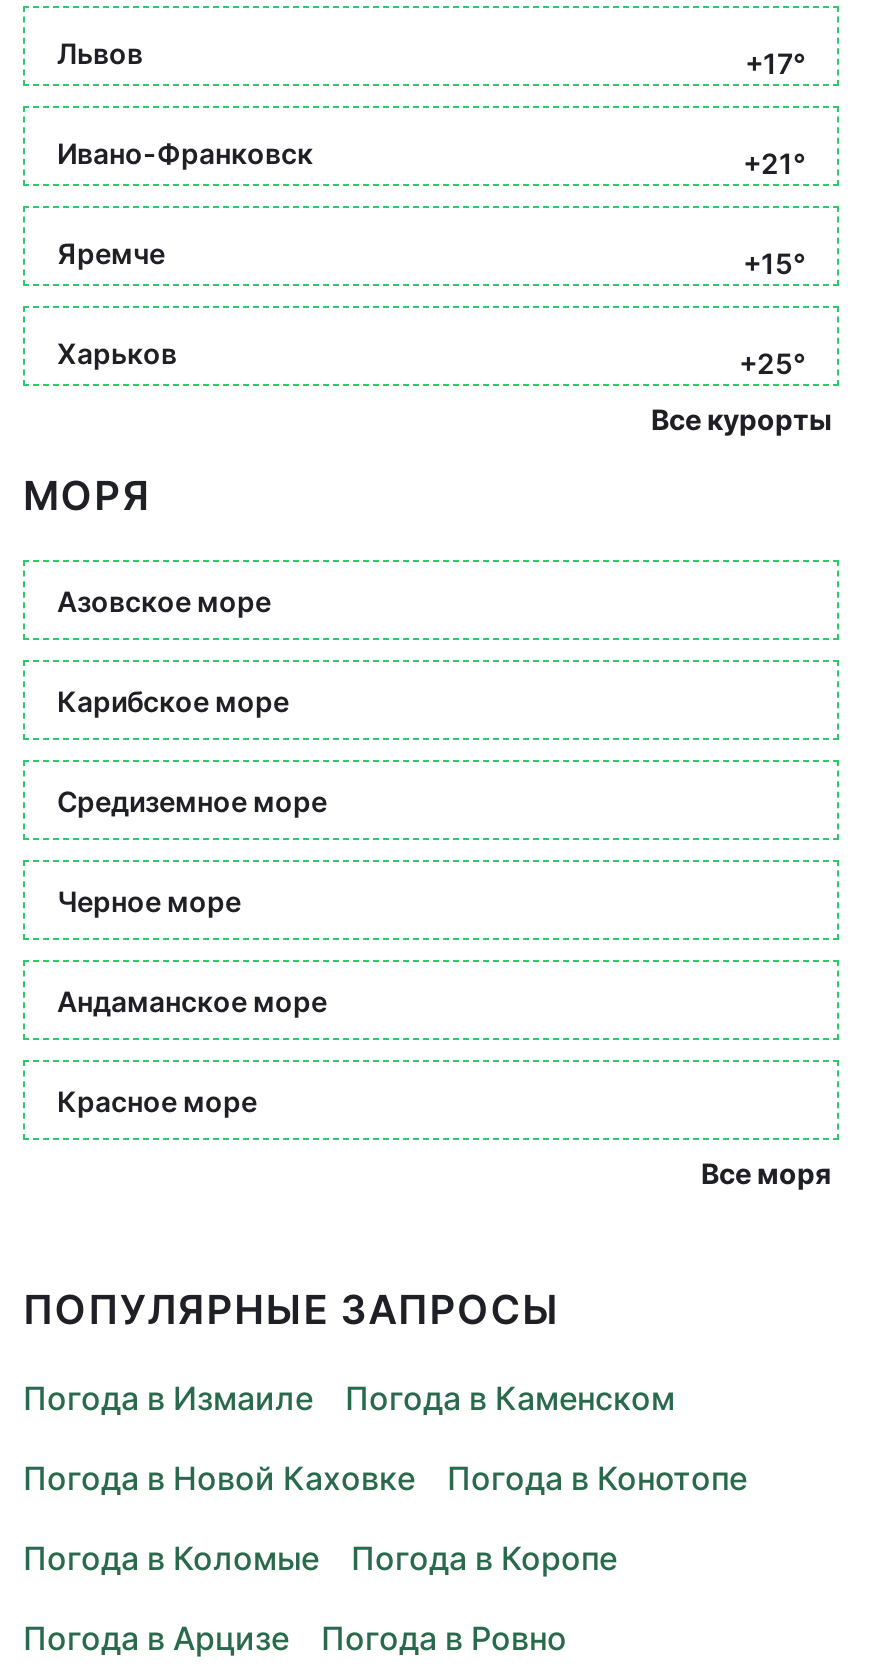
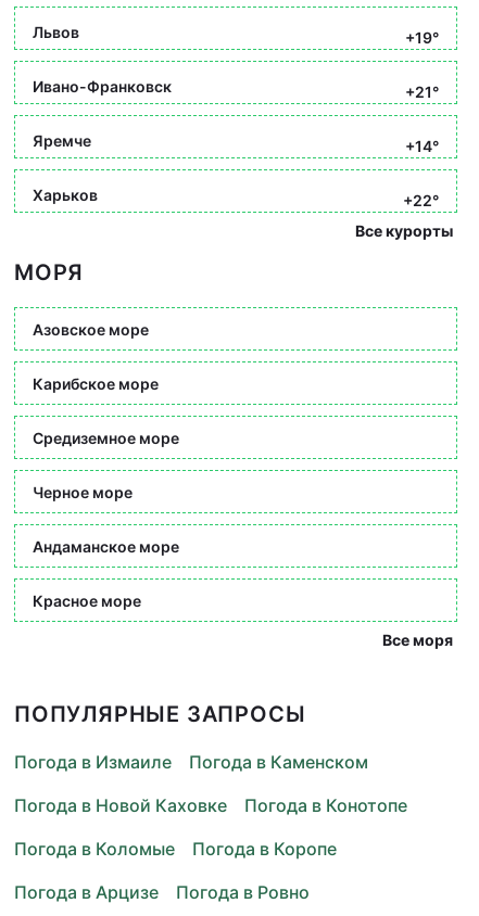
- +17°
+ +19°

- +15°
+ +14°

- +25°
+ +22°
